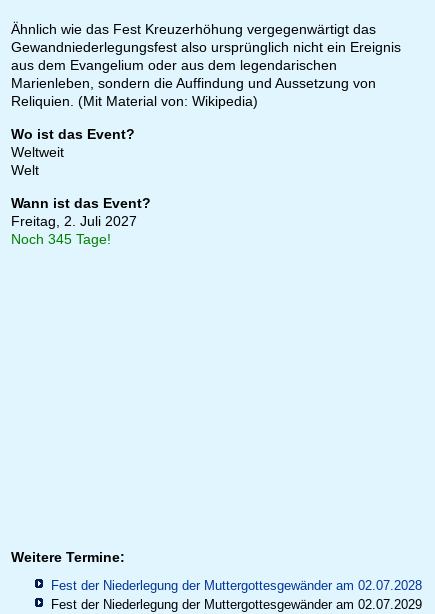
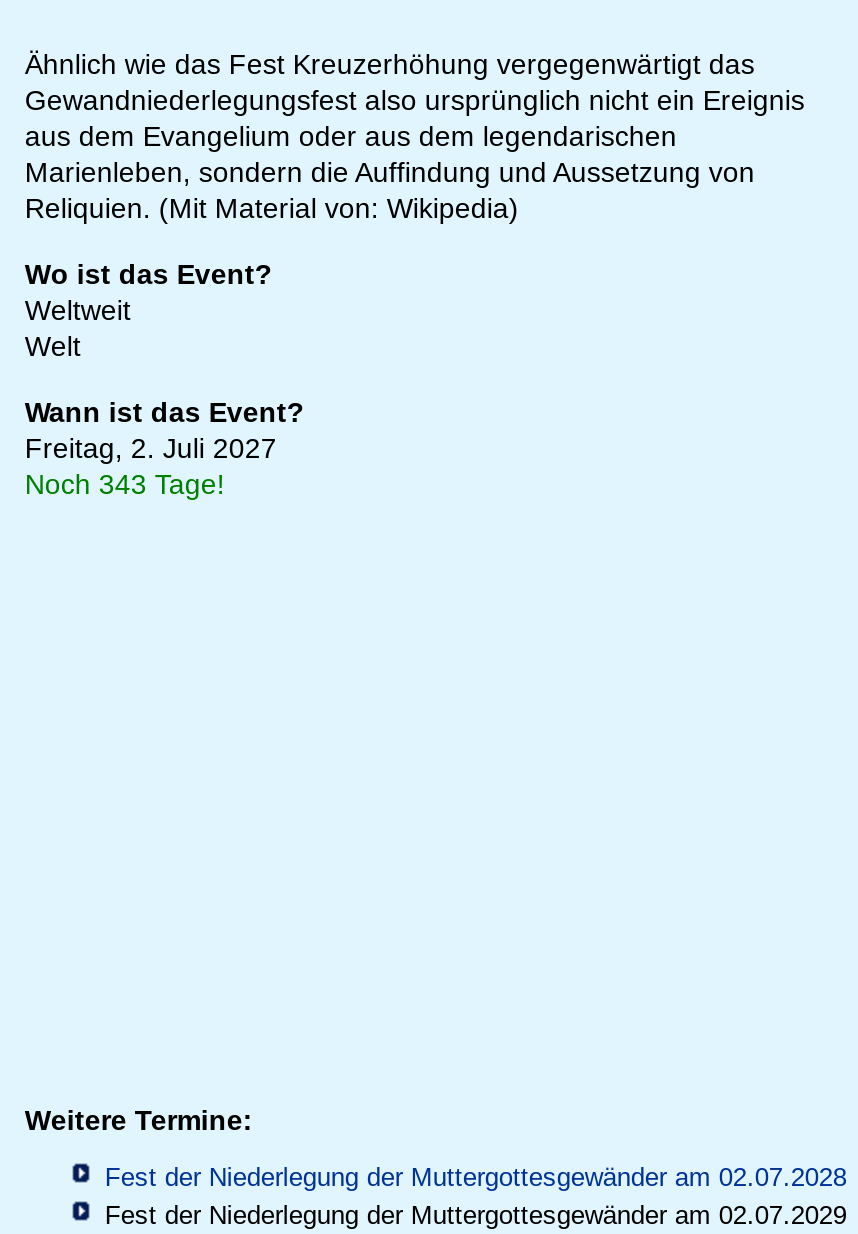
- Noch 345 Tage!
+ Noch 343 Tage!
